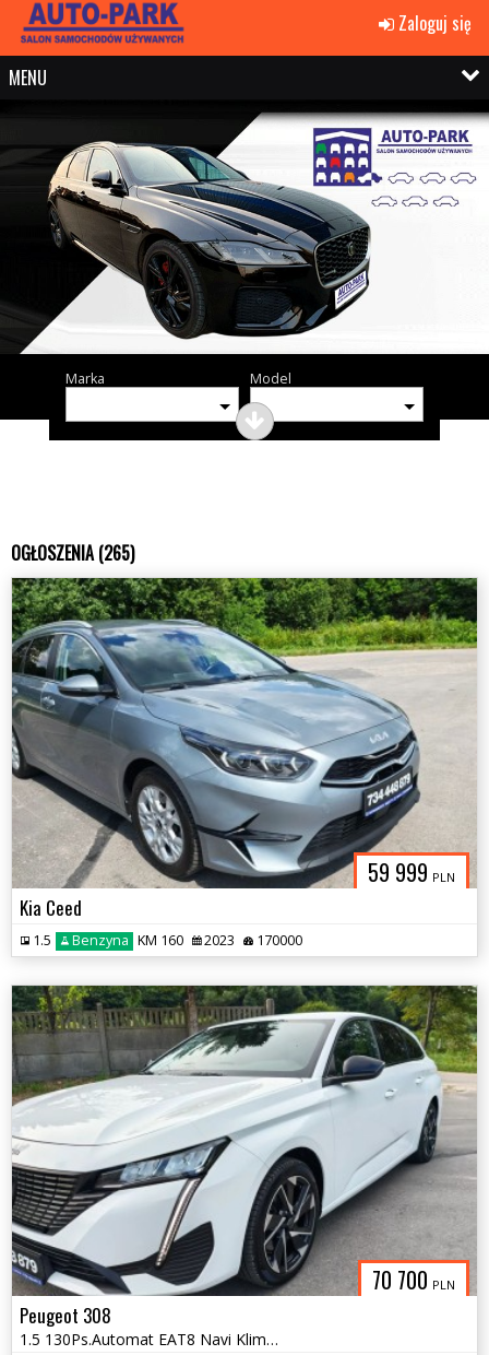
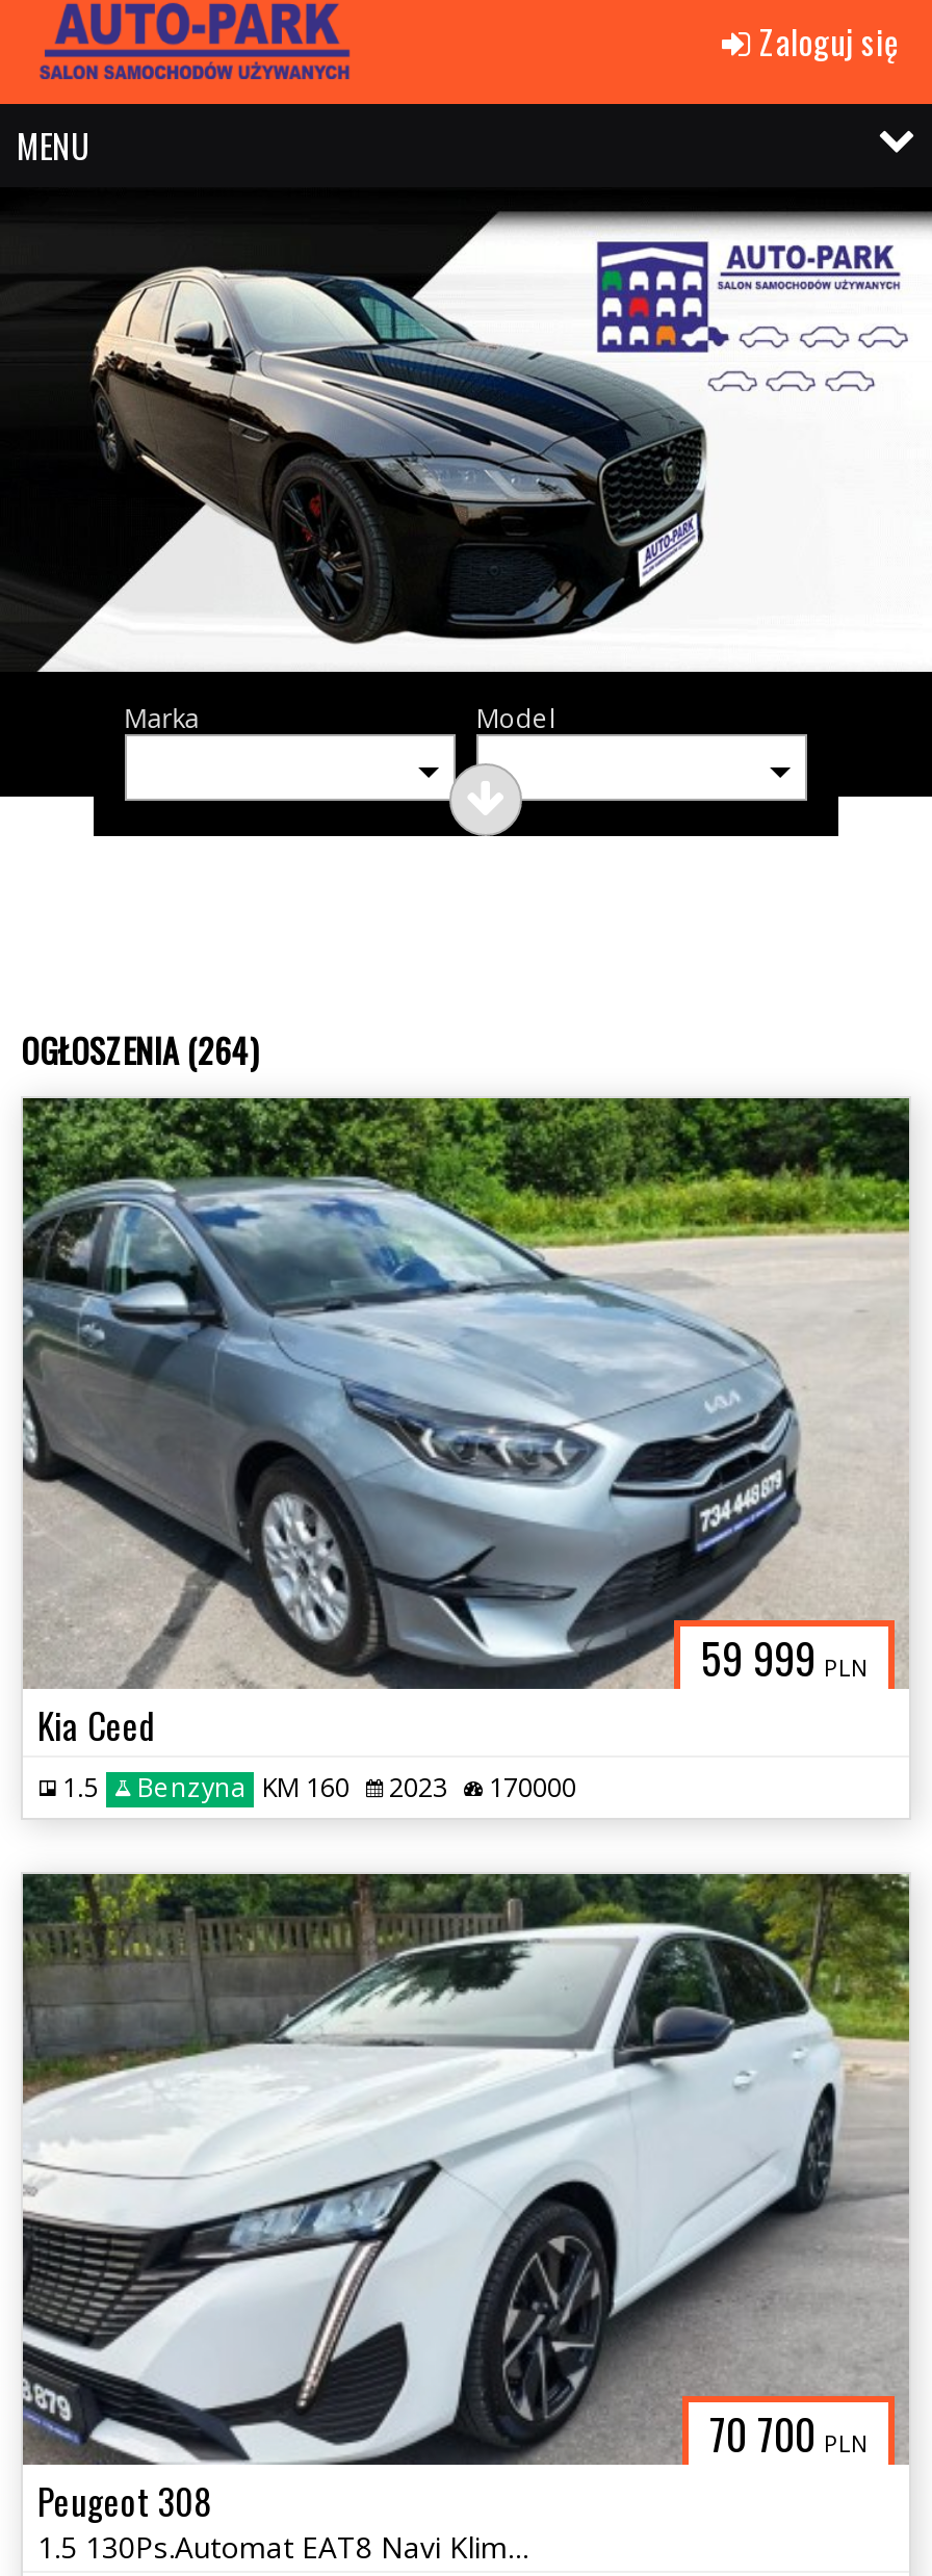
- OGŁOSZENIA (265)
+ OGŁOSZENIA (264)
